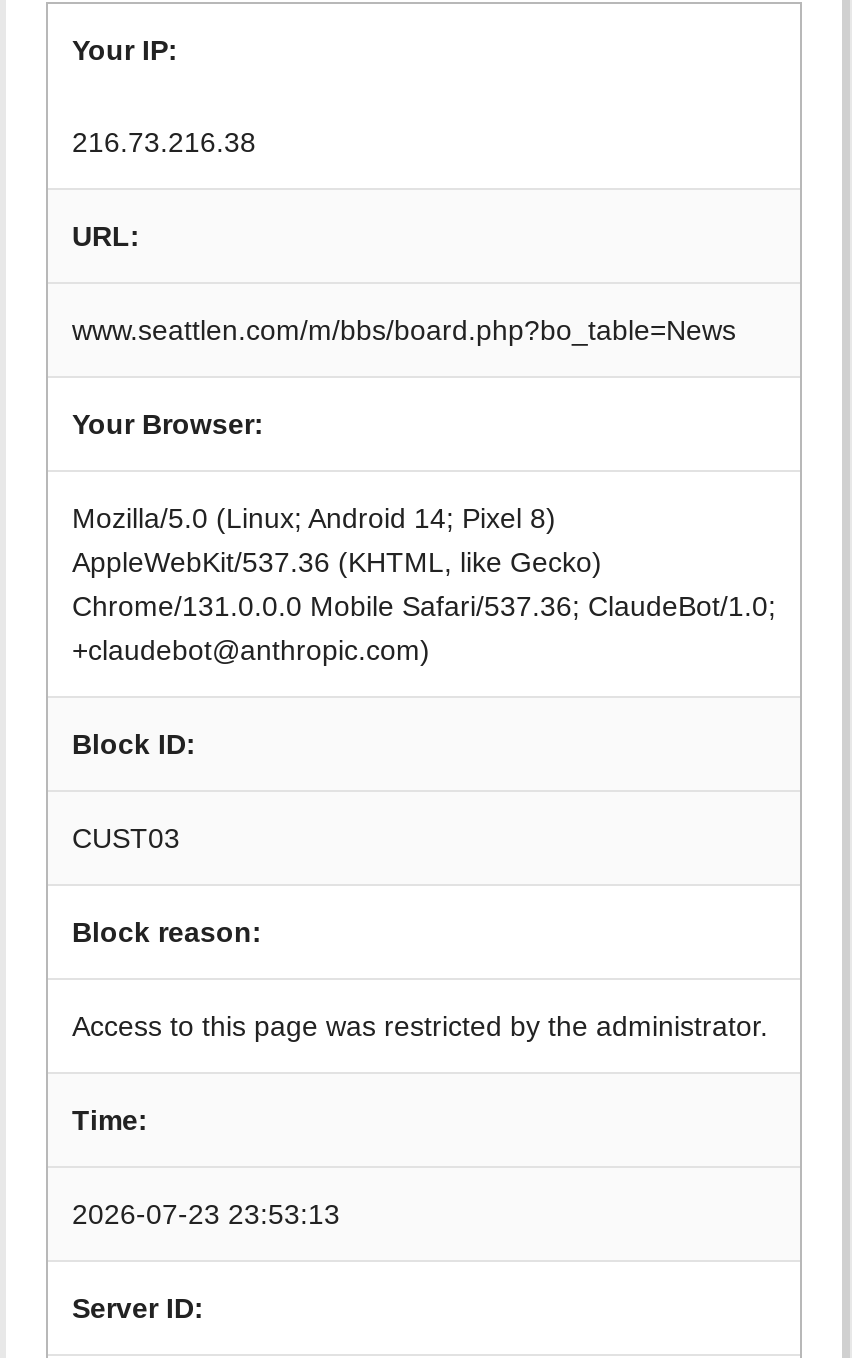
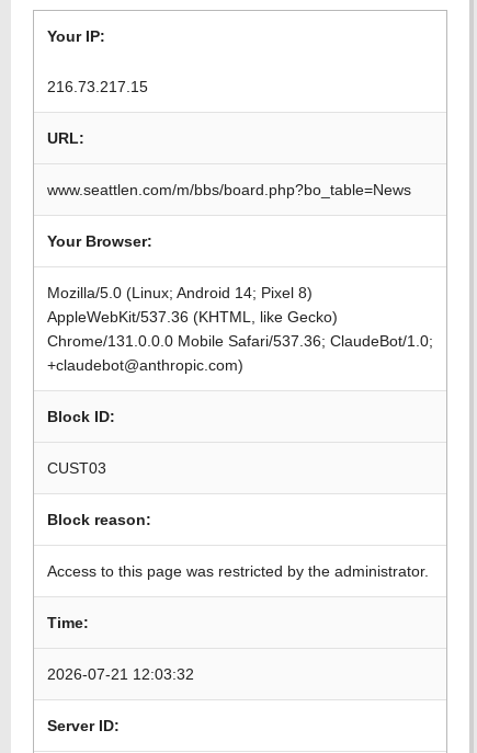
- 216.73.216.38
+ 216.73.217.15

- 2026-07-23 23:53:13
+ 2026-07-21 12:03:32
